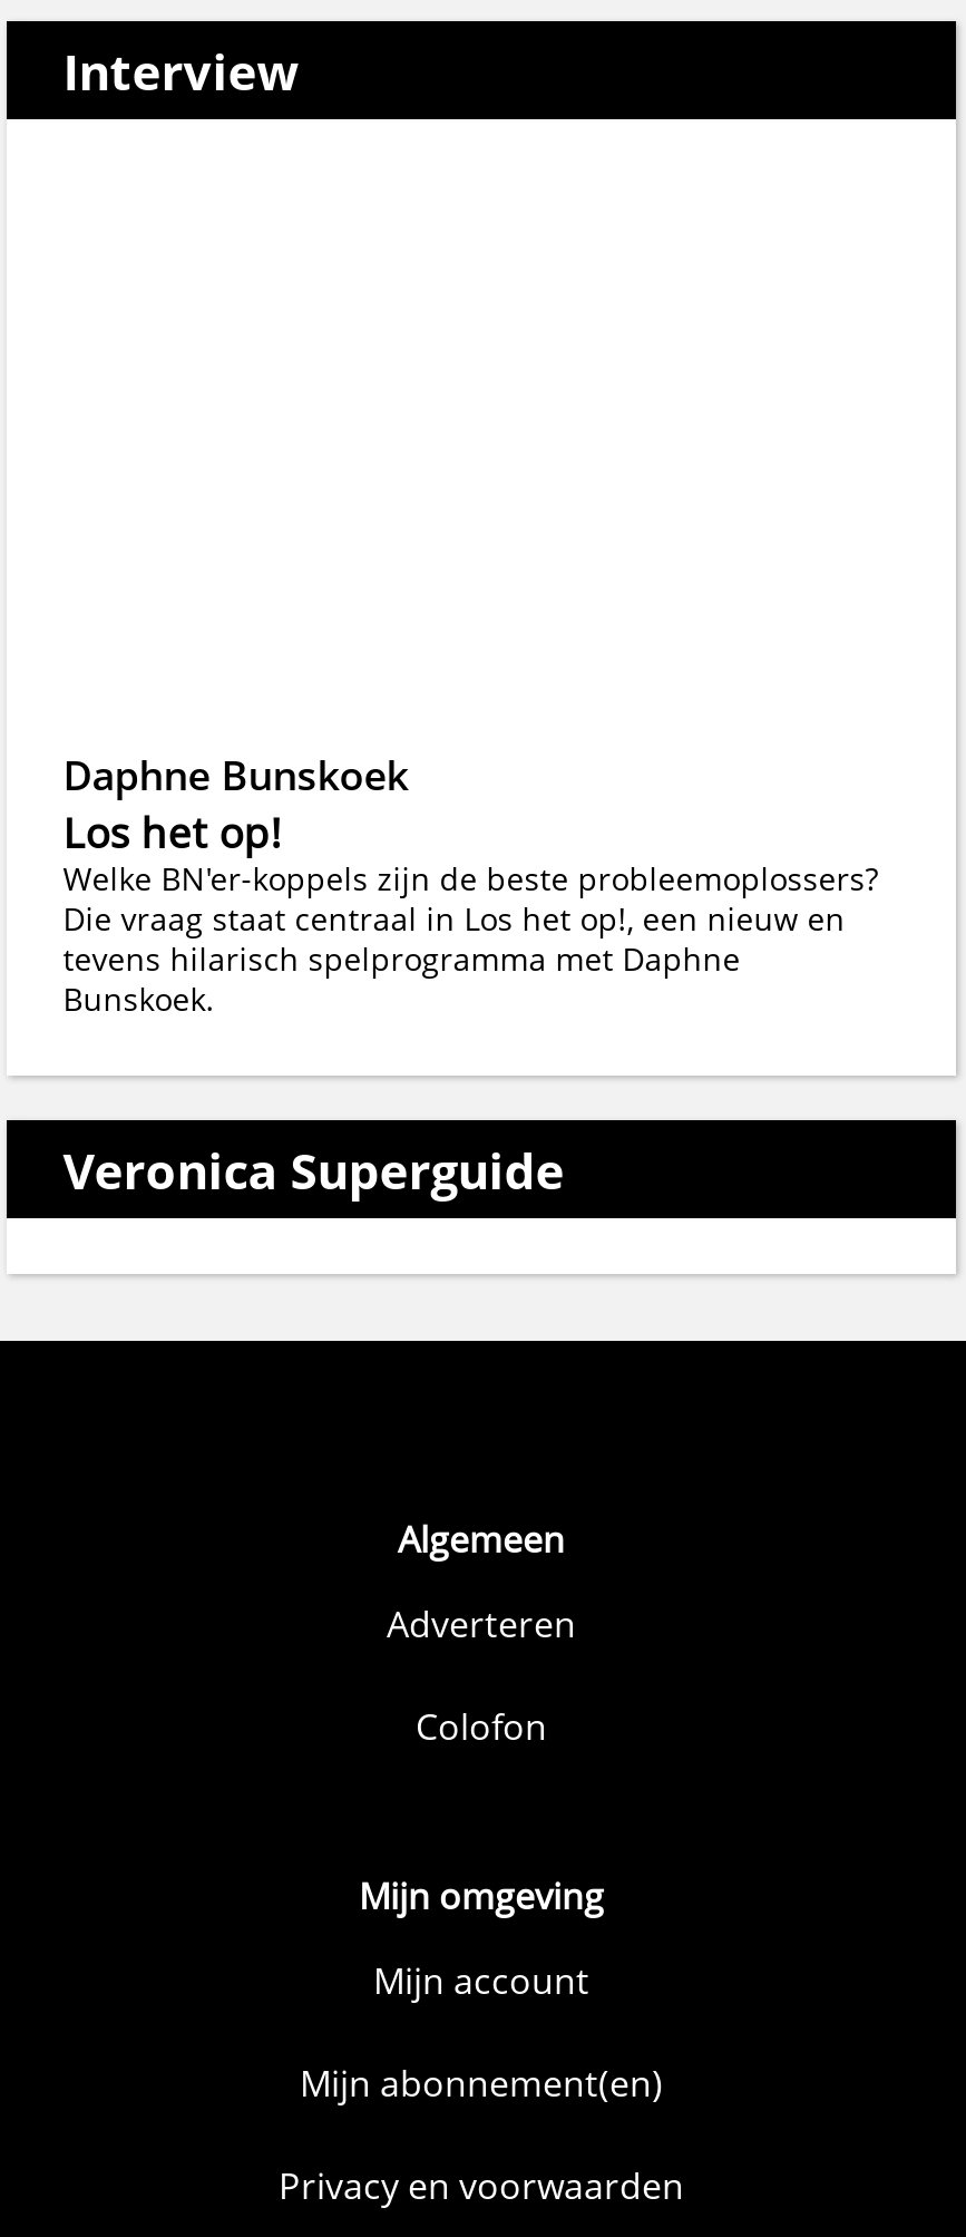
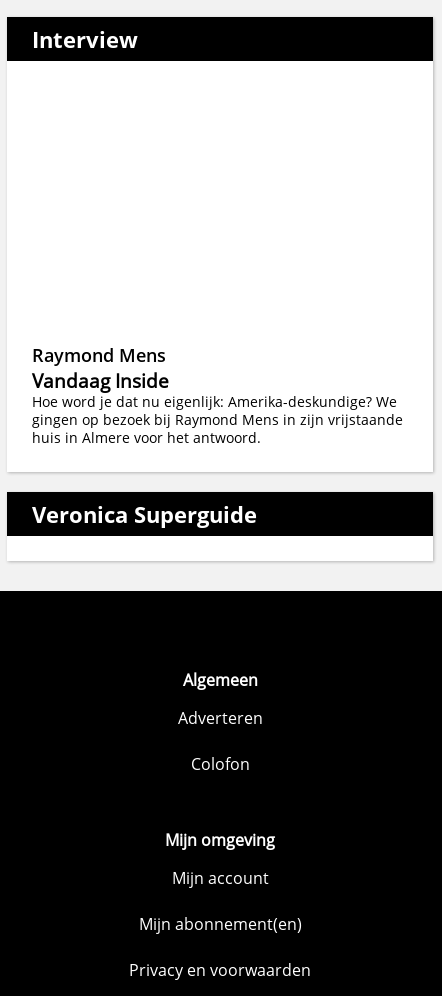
- Daphne Bunskoek
- Los het op!
- Welke BN'er-koppels zijn de beste probleemoplossers?
- Die vraag staat centraal in Los het op!, een nieuw en
- tevens hilarisch spelprogramma met Daphne
- Bunskoek.
+ Raymond Mens
+ Vandaag Inside
+ Hoe word je dat nu eigenlijk: Amerika-deskundige? We
+ gingen op bezoek bij Raymond Mens in zijn vrijstaande
+ huis in Almere voor het antwoord.
